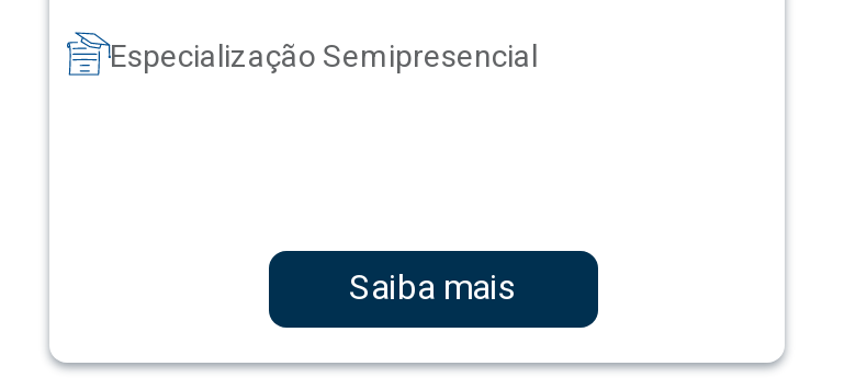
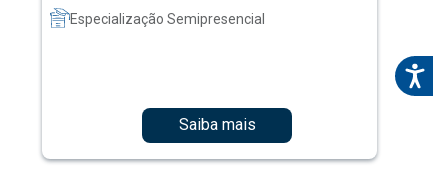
+ [image]
